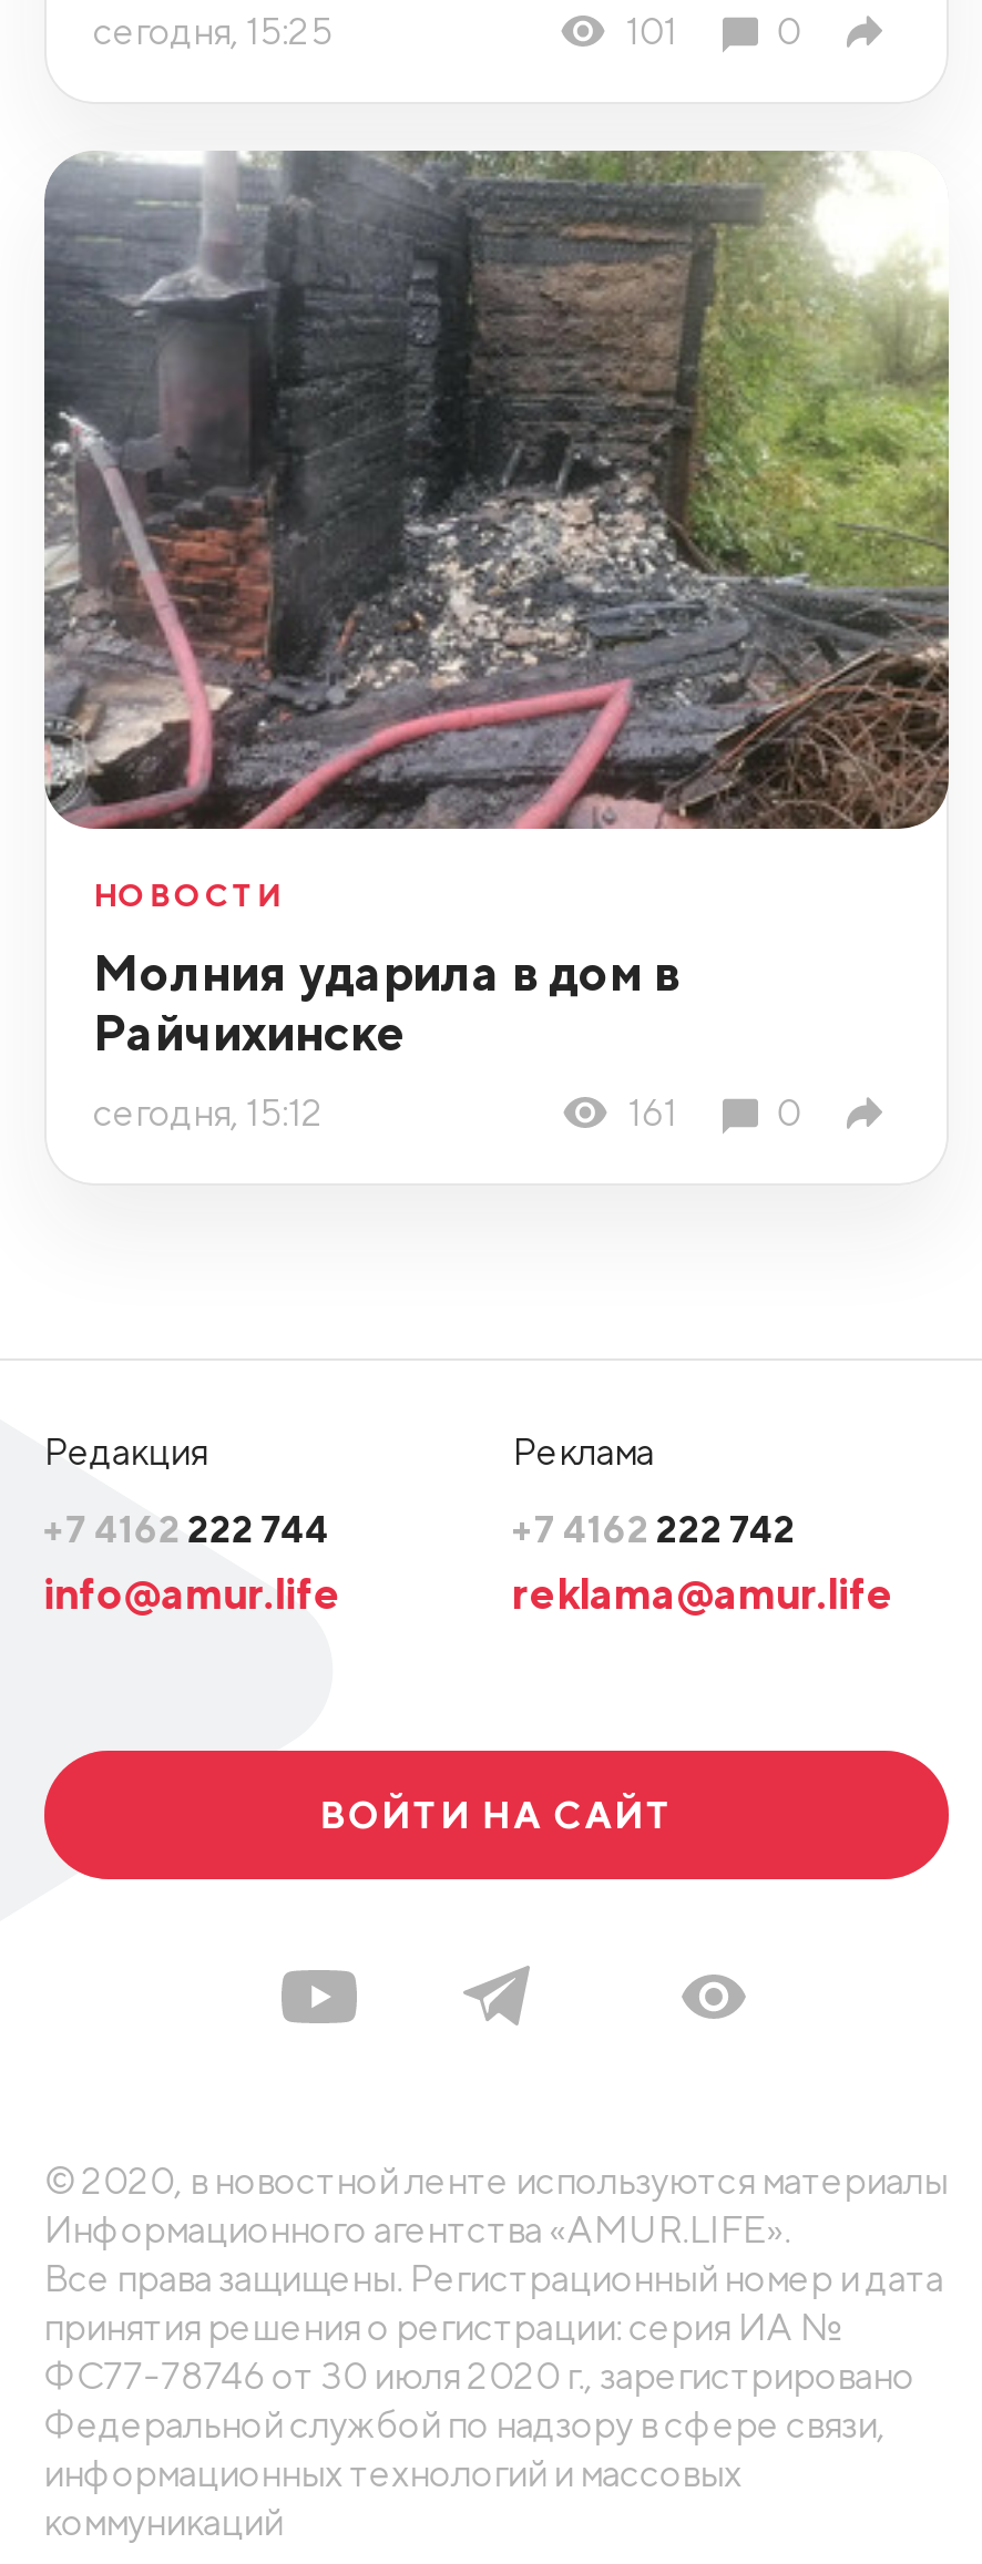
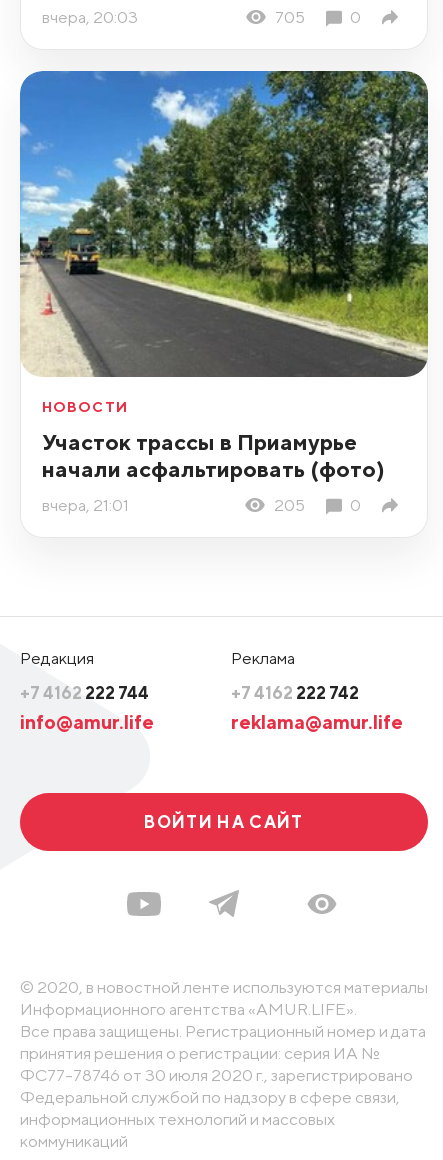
- сегодня, 15:25
- 101
+ вчера, 20:03
+ 705

- [image]
+ [image]

- Молния ударила в дом в
- Райчихинске
+ Участок трассы в Приамурье
+ начали асфальтировать (фото)

- сегодня, 15:12
- 161
+ вчера, 21:01
+ 205
